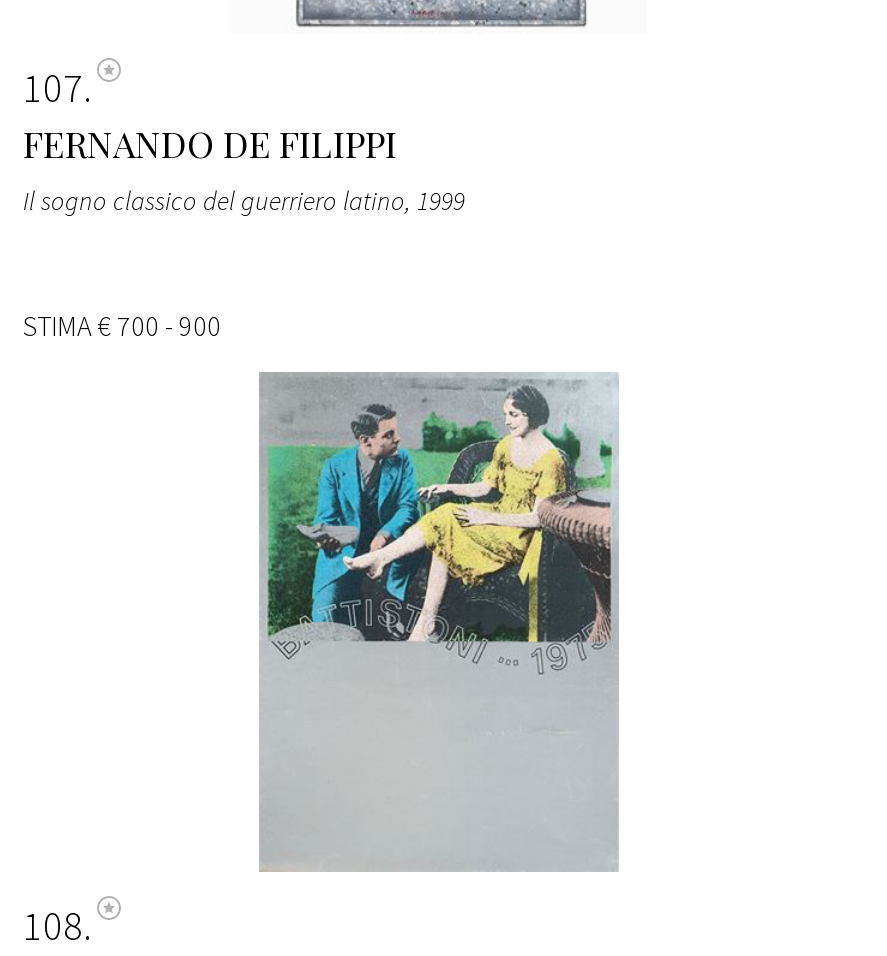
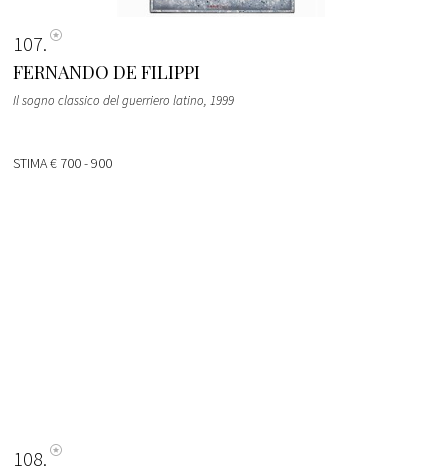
- [image]
